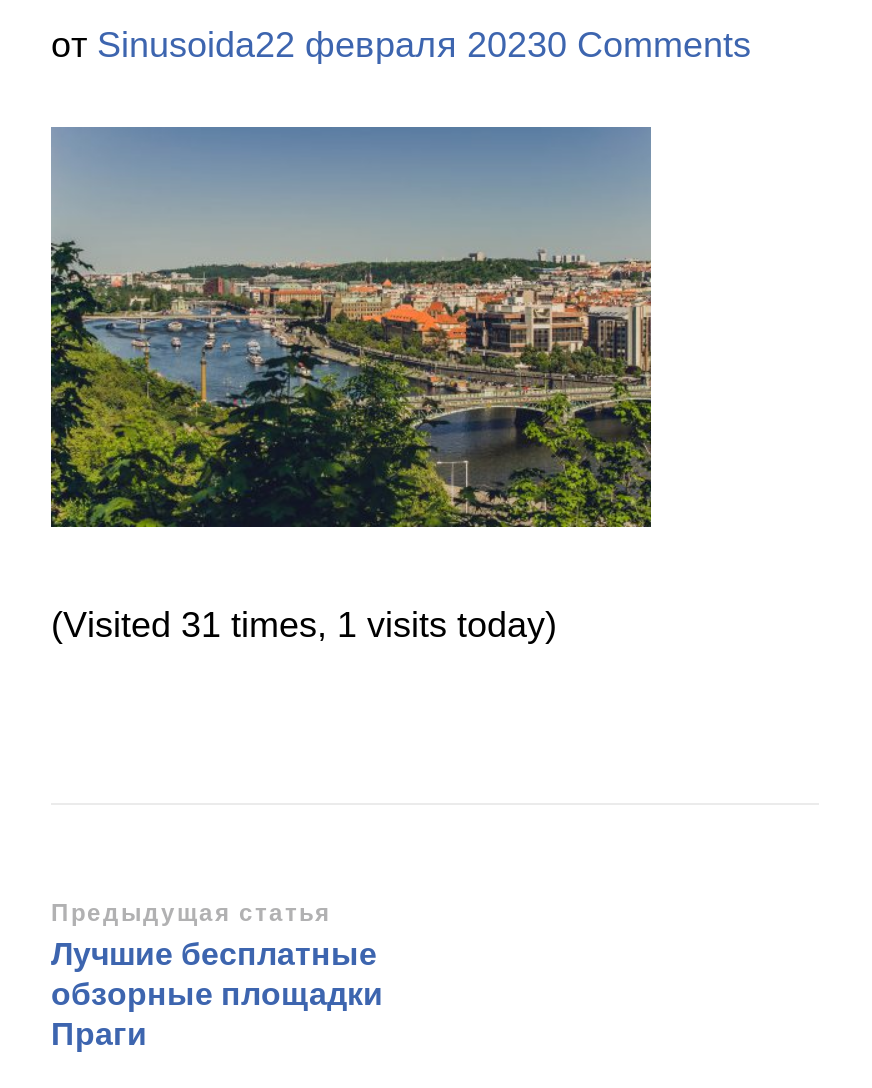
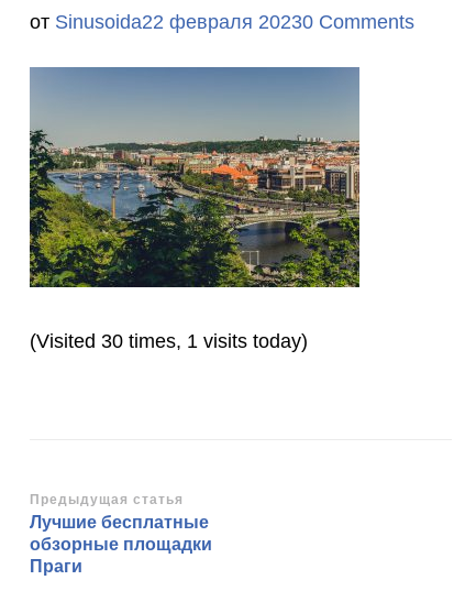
- (Visited 31 times, 1 visits today)
+ (Visited 30 times, 1 visits today)
